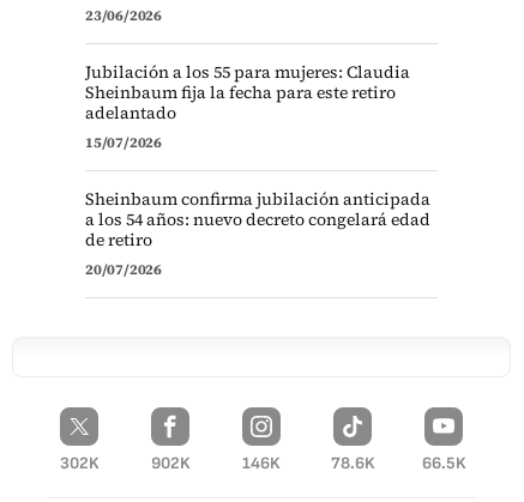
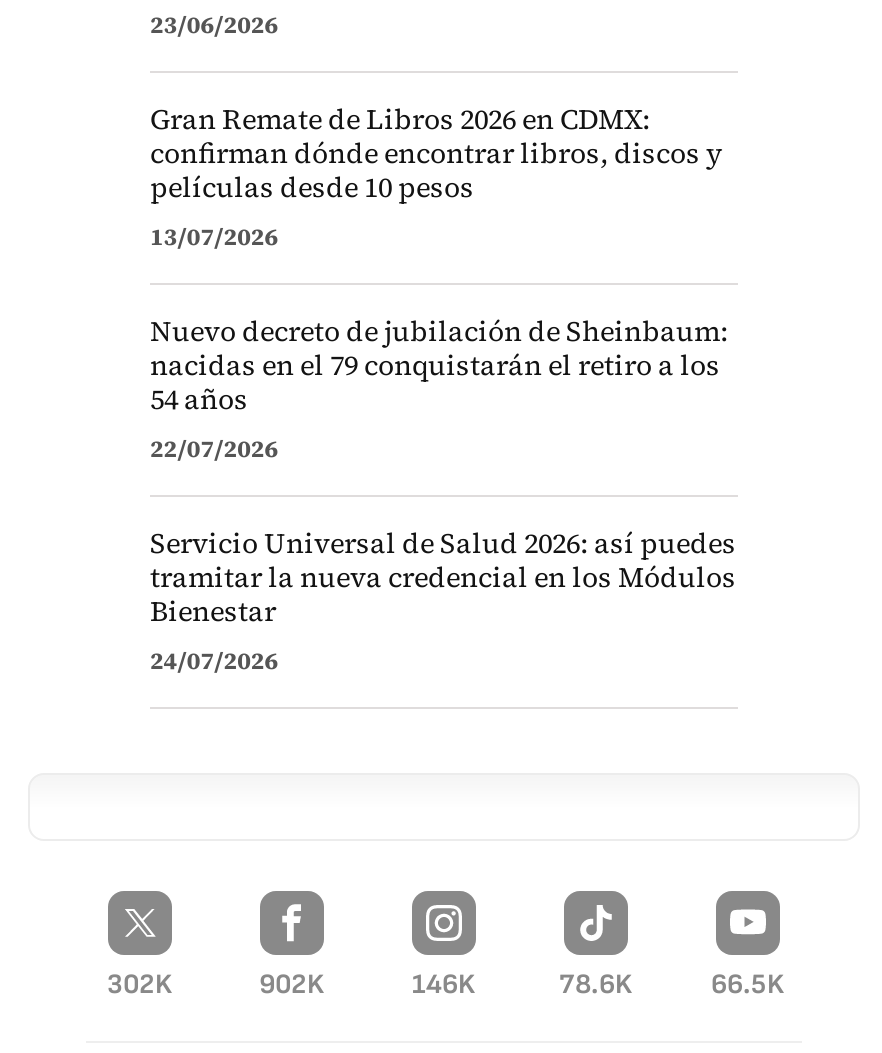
- Jubilación a los 55 para mujeres: Claudia
- Sheinbaum fija la fecha para este retiro
- adelantado
- 15/07/2026
- Sheinbaum confirma jubilación anticipada
- a los 54 años: nuevo decreto congelará edad
- de retiro
- 20/07/2026
+ Gran Remate de Libros 2026 en CDMX:
+ confirman dónde encontrar libros, discos y
+ películas desde 10 pesos
+ 13/07/2026
+ Nuevo decreto de jubilación de Sheinbaum:
+ nacidas en el 79 conquistarán el retiro a los
+ 54 años
+ 22/07/2026
+ Servicio Universal de Salud 2026: así puedes
+ tramitar la nueva credencial en los Módulos
+ Bienestar
+ 24/07/2026
